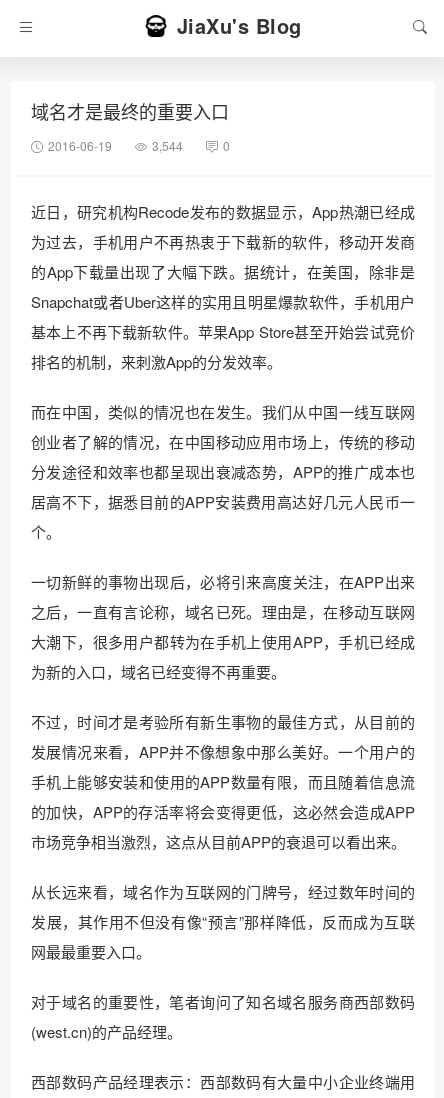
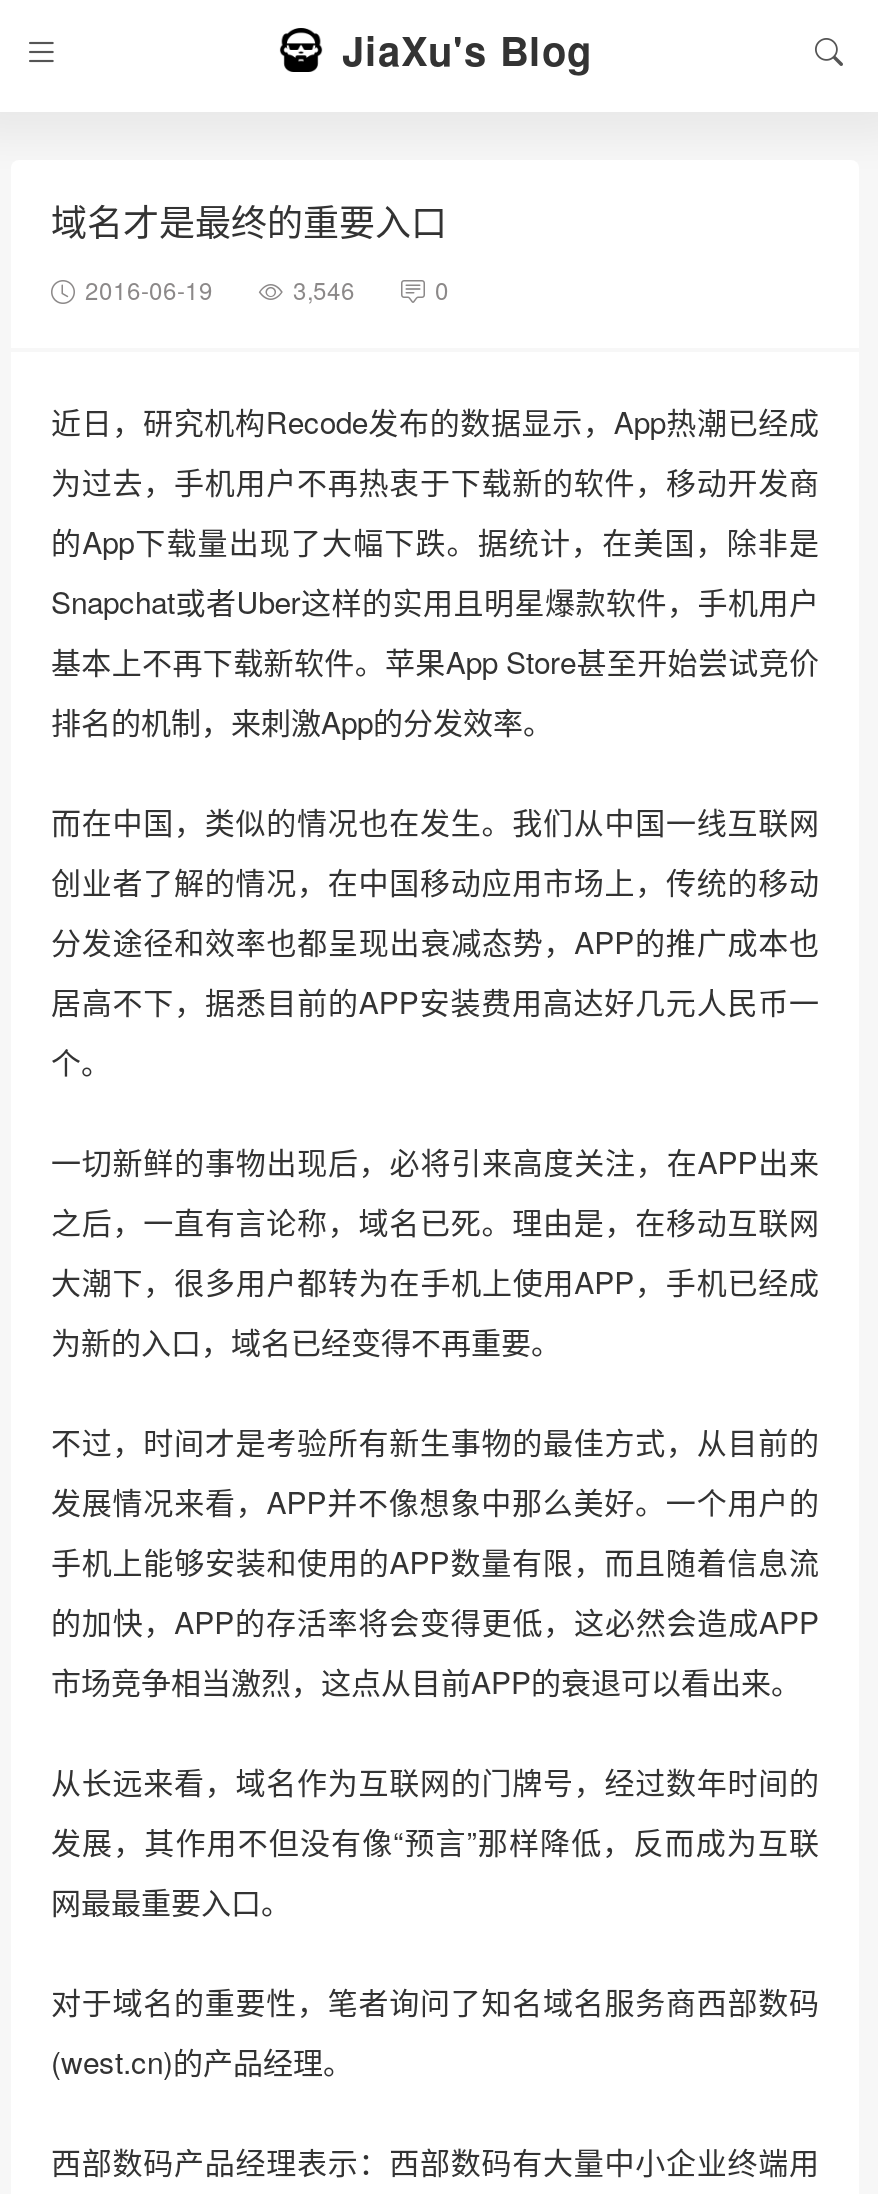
- 3,544
+ 3,546
